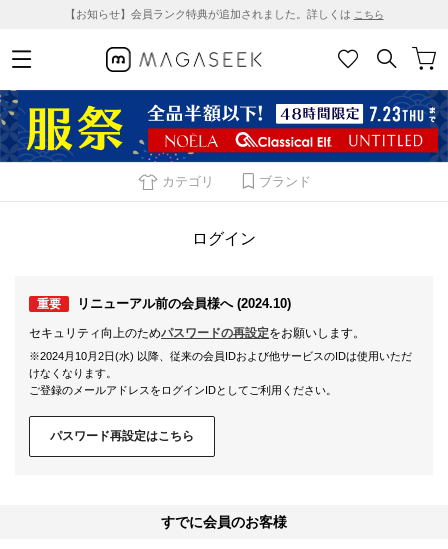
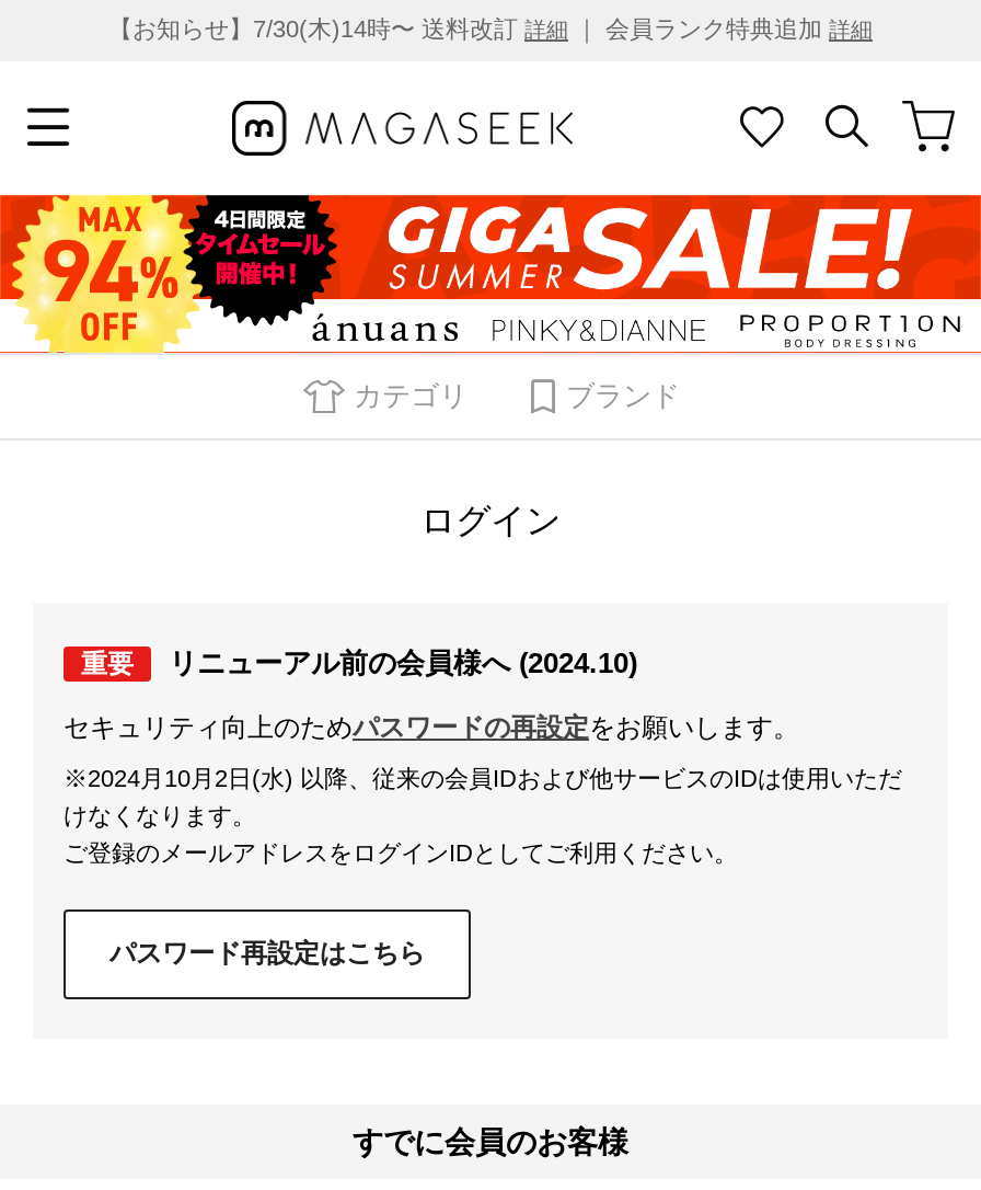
- 【お知らせ】会員ランク特典が追加されました。詳しくはこちら
+ 【お知らせ】7/30(木)14時〜 送料改訂詳細｜ 会員ランク特典追加詳細

- [image]
+ [image]
